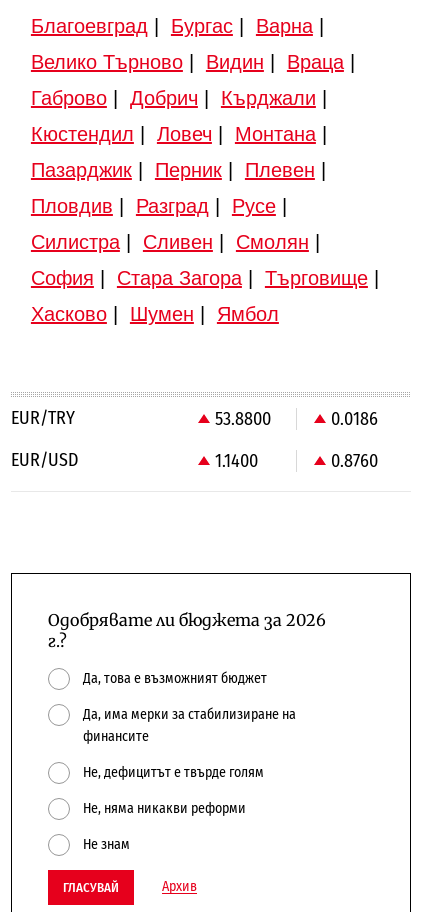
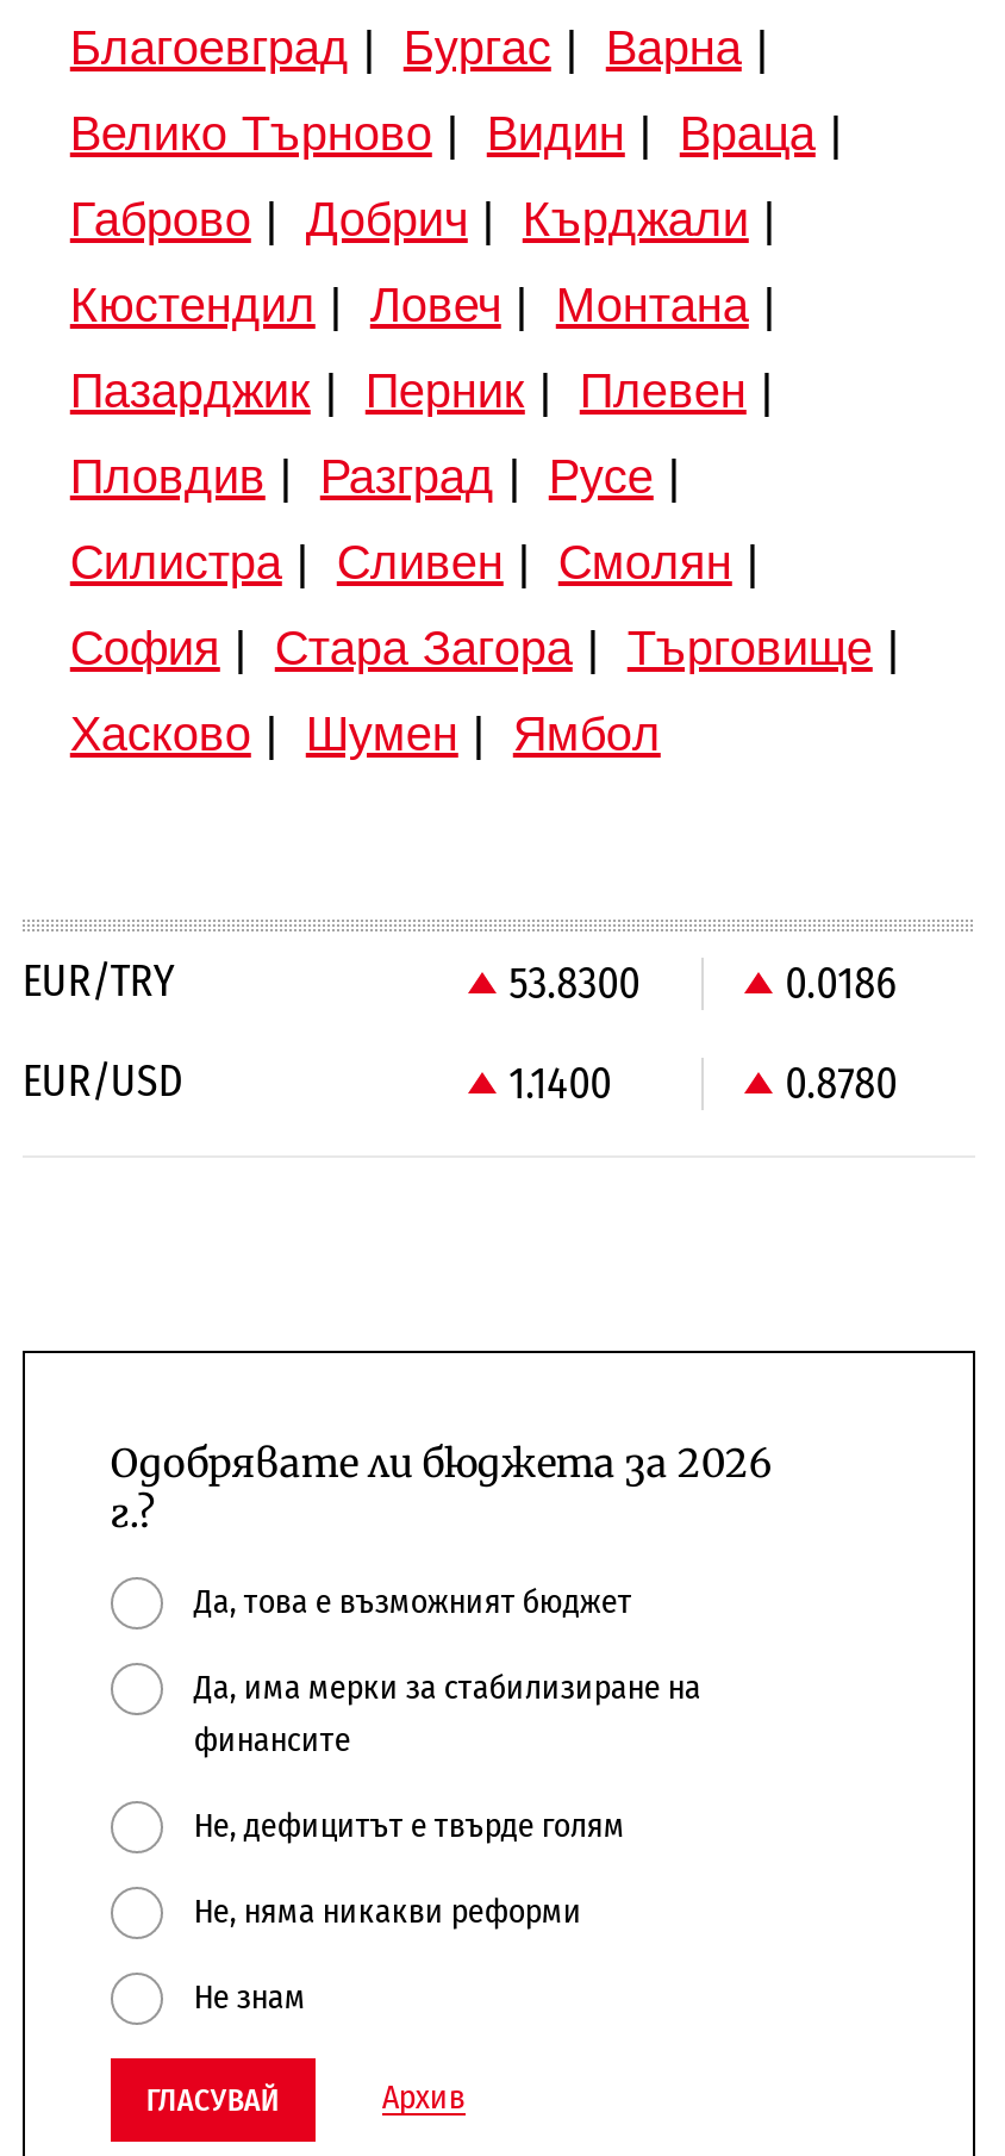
- 53.8800
+ 53.8300

- 0.8760
+ 0.8780
